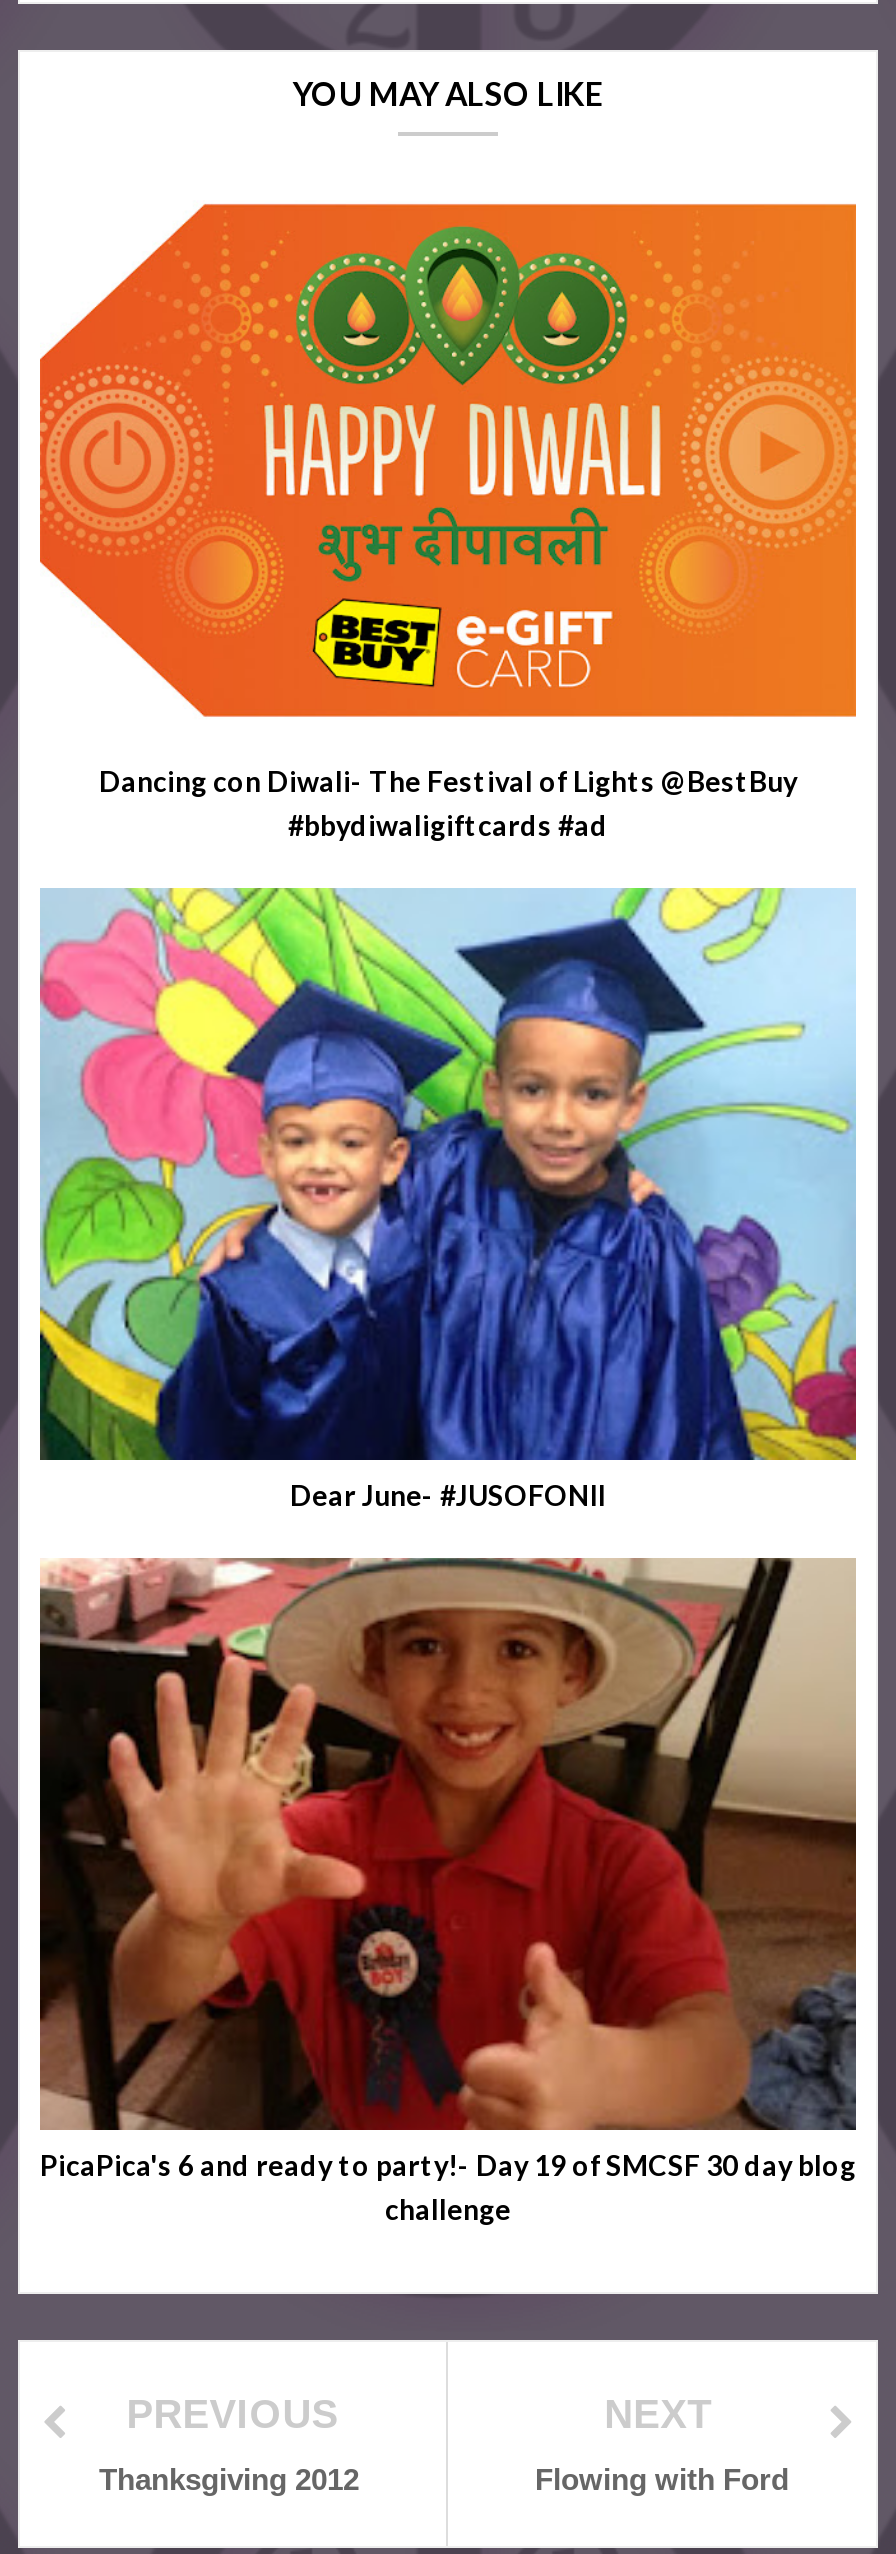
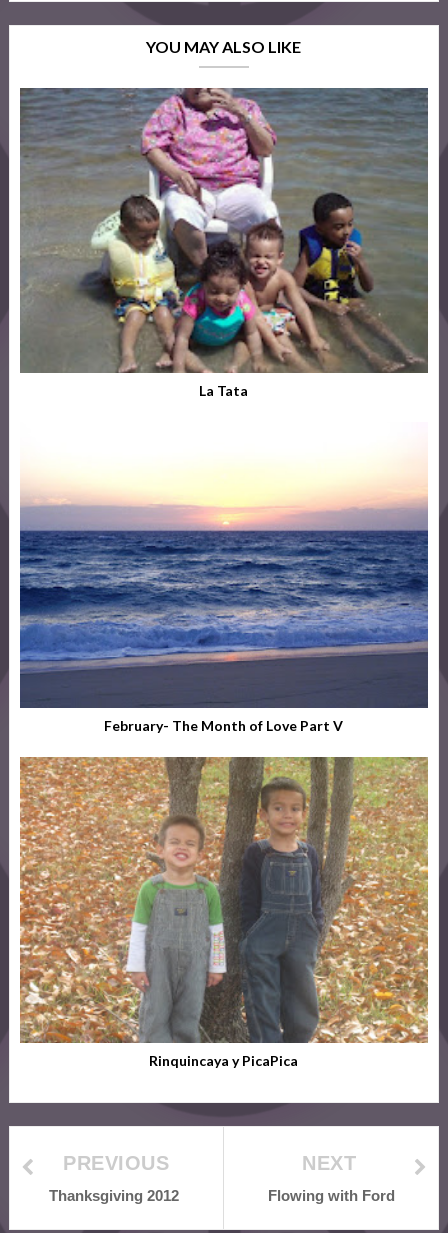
- [image]
- Dancing con Diwali- The Festival of Lights @BestBuy
- #bbydiwaligiftcards #ad
+ [image]
+ La Tata

- [image]
- Dear June- #JUSOFONII
+ [image]
+ February- The Month of Love Part V

- [image]
- PicaPica's 6 and ready to party!- Day 19 of SMCSF 30 day blog
- challenge
+ [image]
+ Rinquincaya y PicaPica
